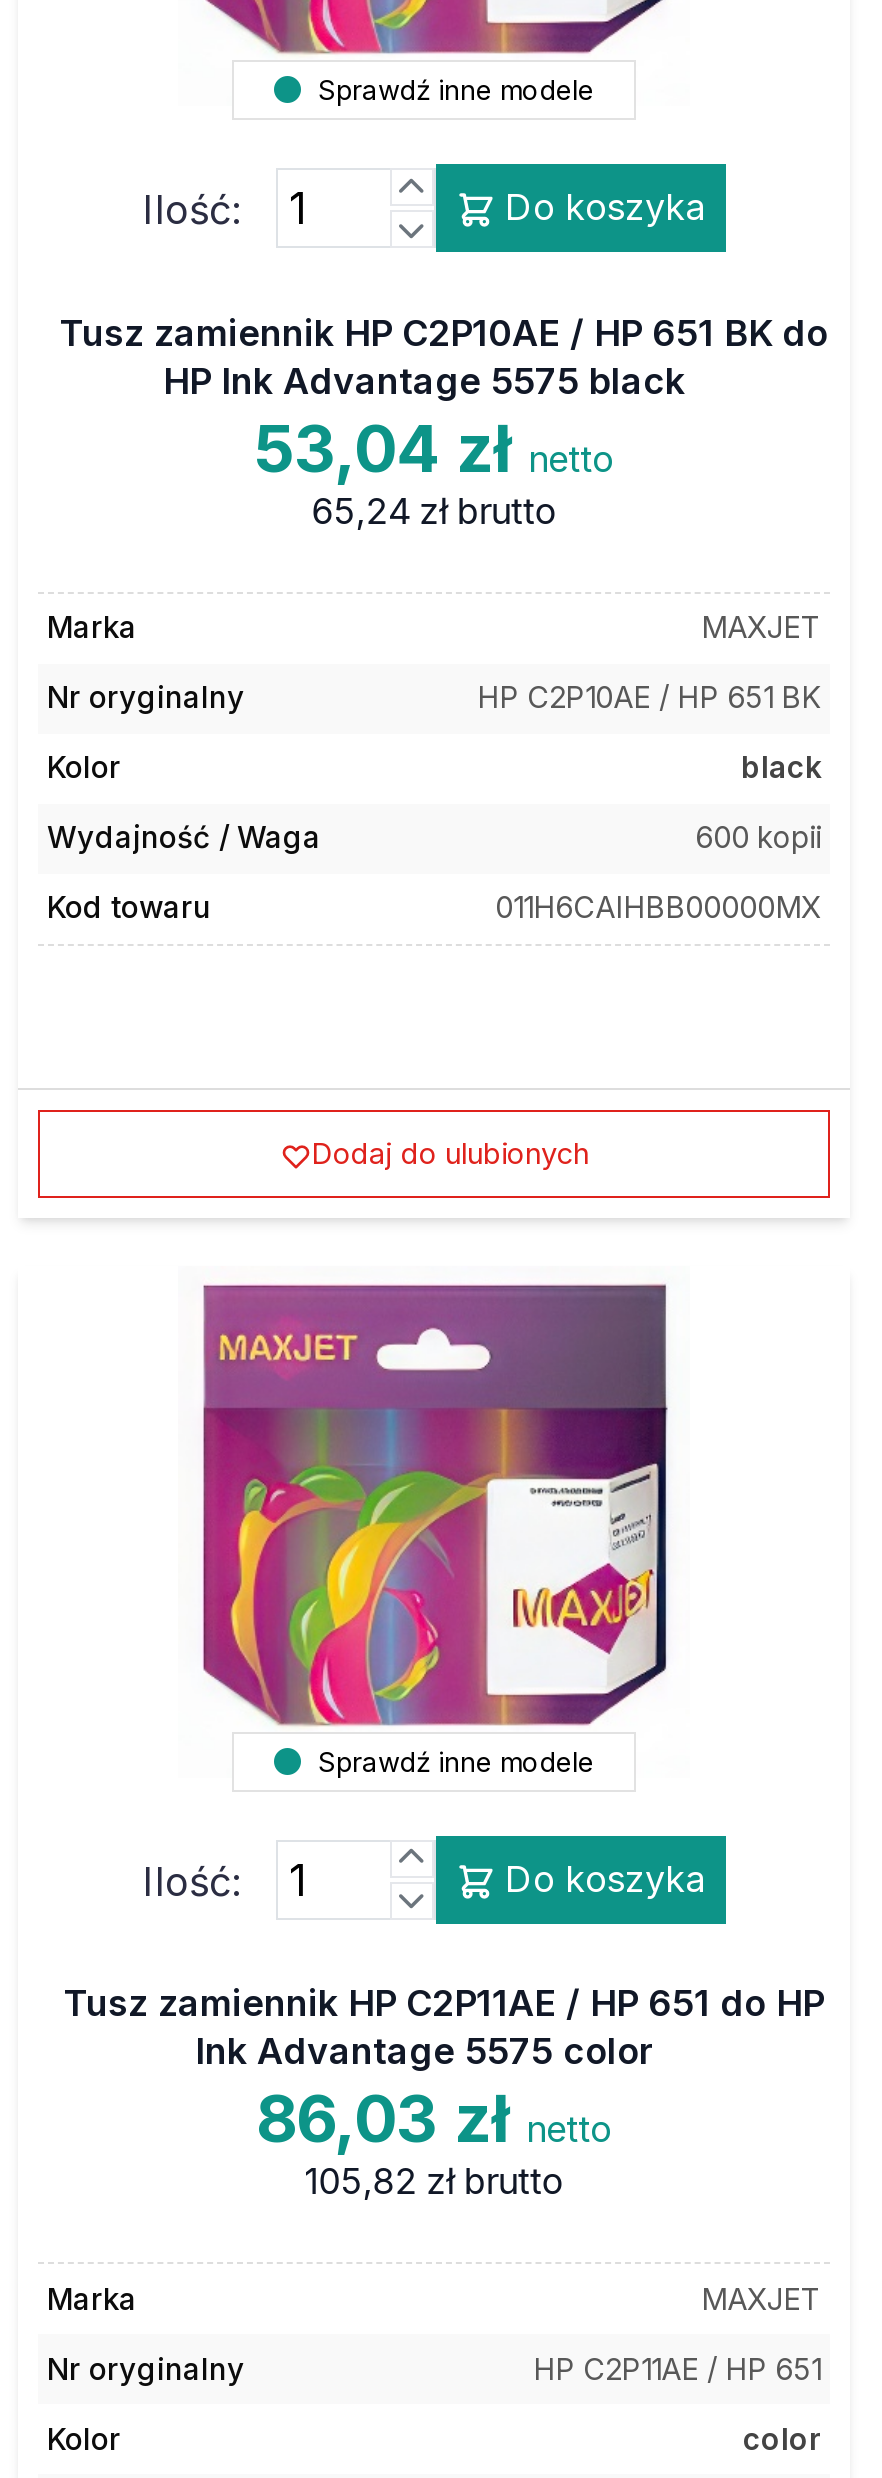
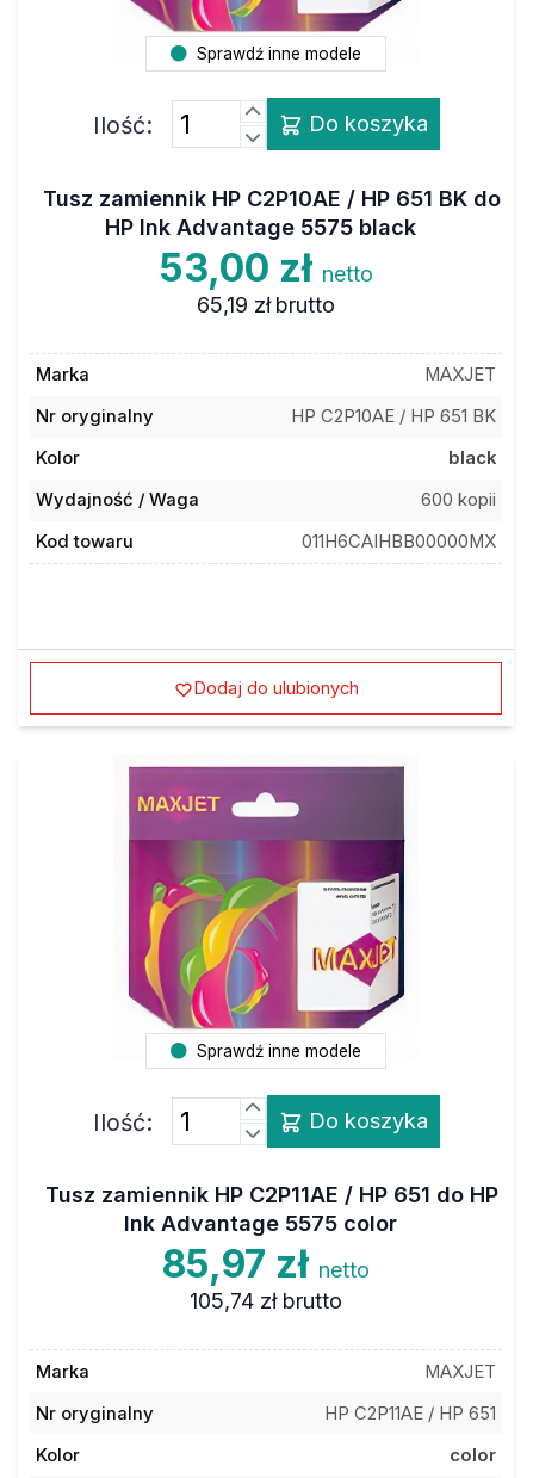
- 53,04 zł netto
+ 53,00 zł netto

- 65,24 zł brutto
+ 65,19 zł brutto

- 86,03 zł netto
+ 85,97 zł netto

- 105,82 zł brutto
+ 105,74 zł brutto
